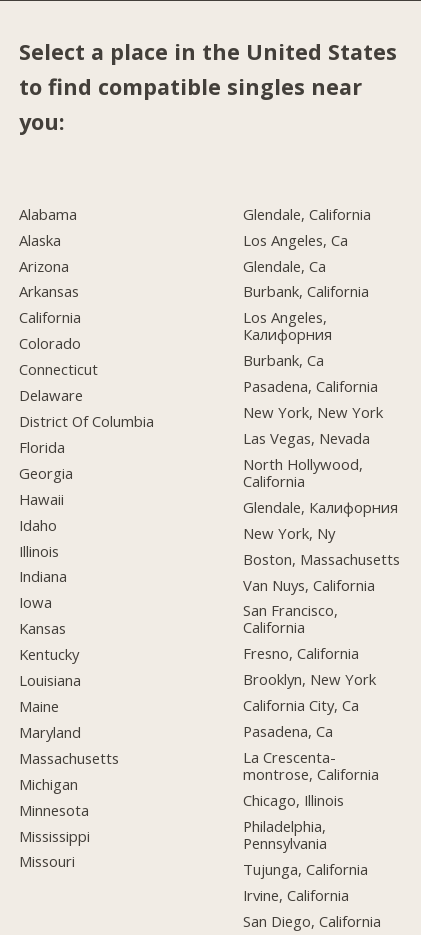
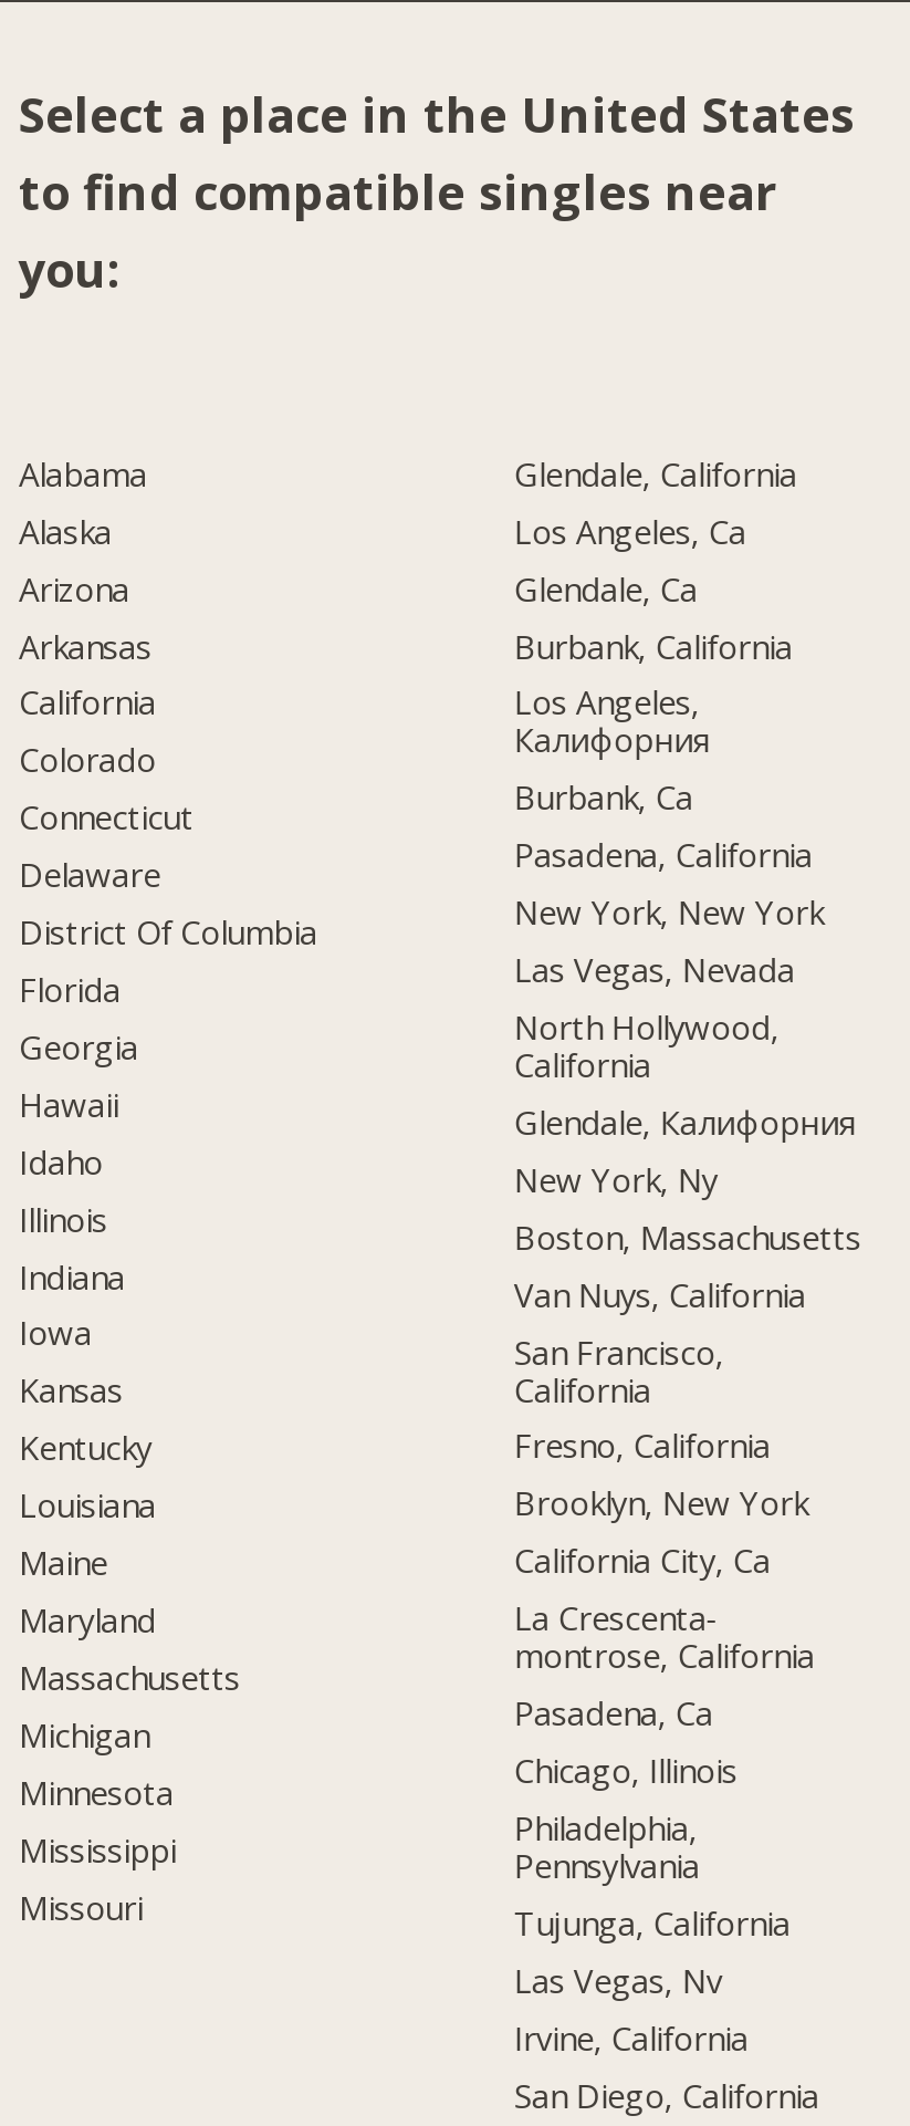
moved down: Pasadena, Ca

moved up: La Crescenta- | montrose, California

+ Las Vegas, Nv
